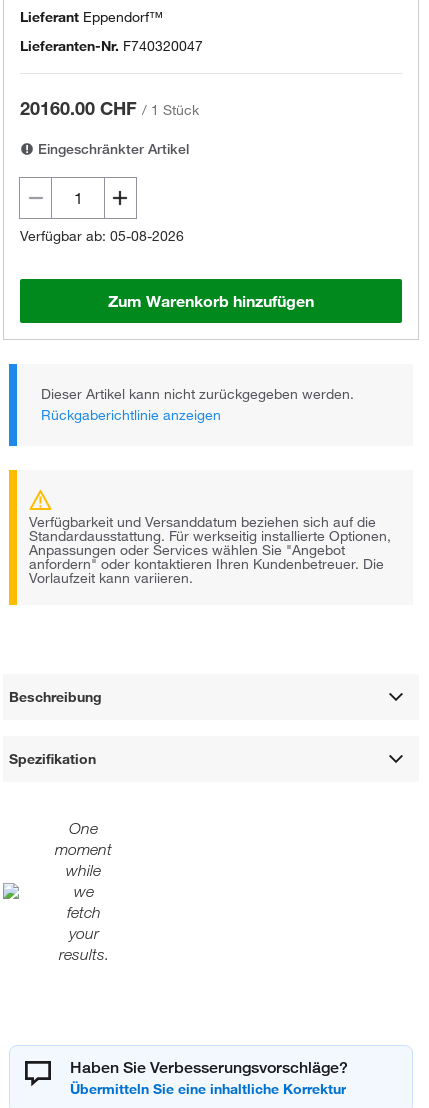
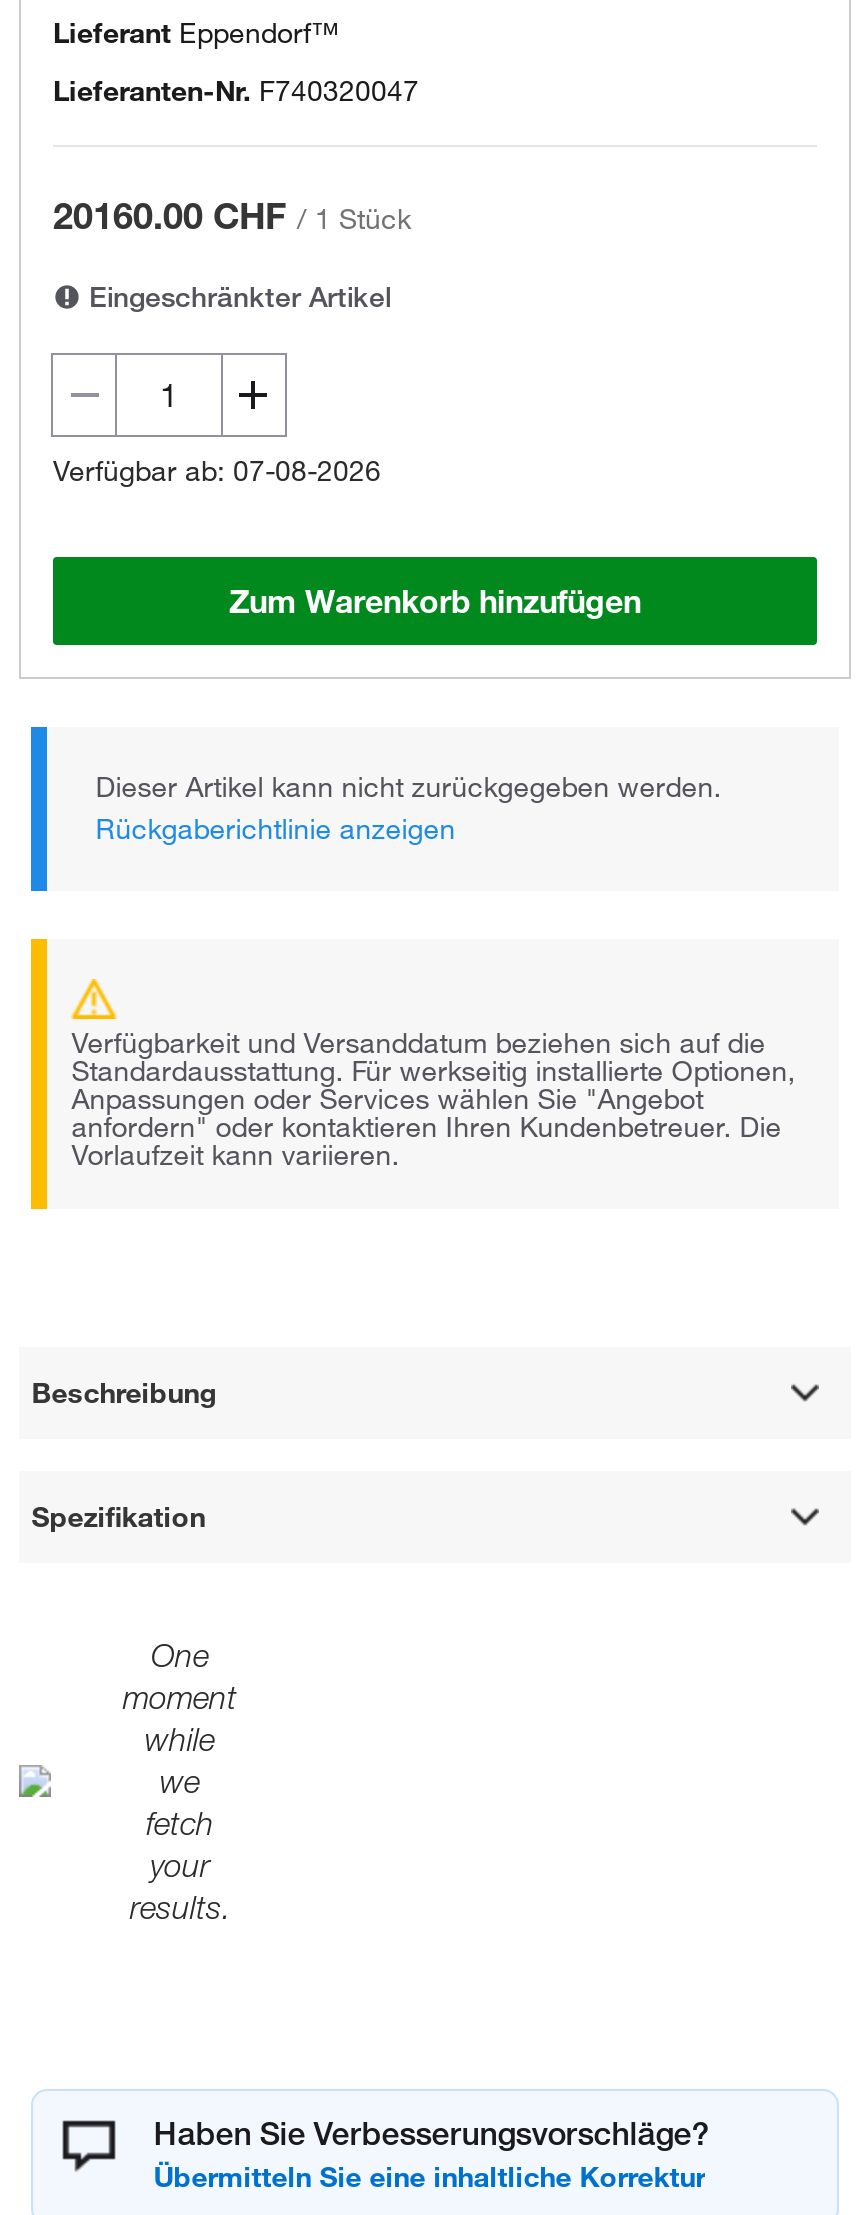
- Verfügbar ab: 05-08-2026
+ Verfügbar ab: 07-08-2026
